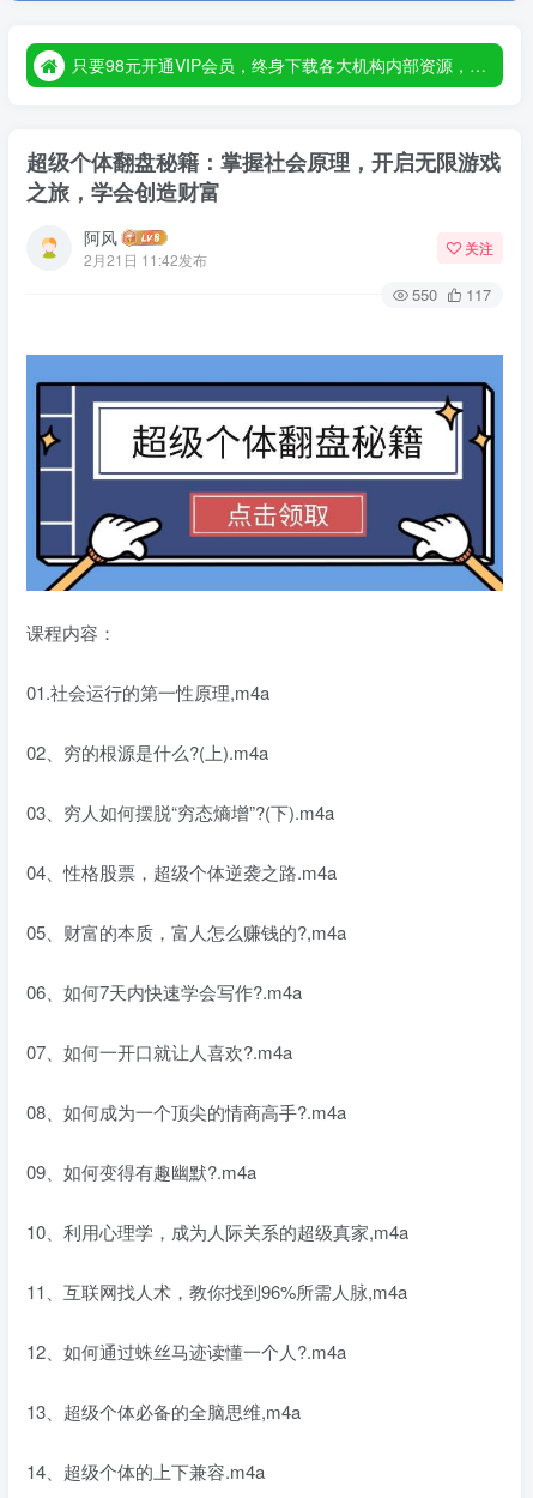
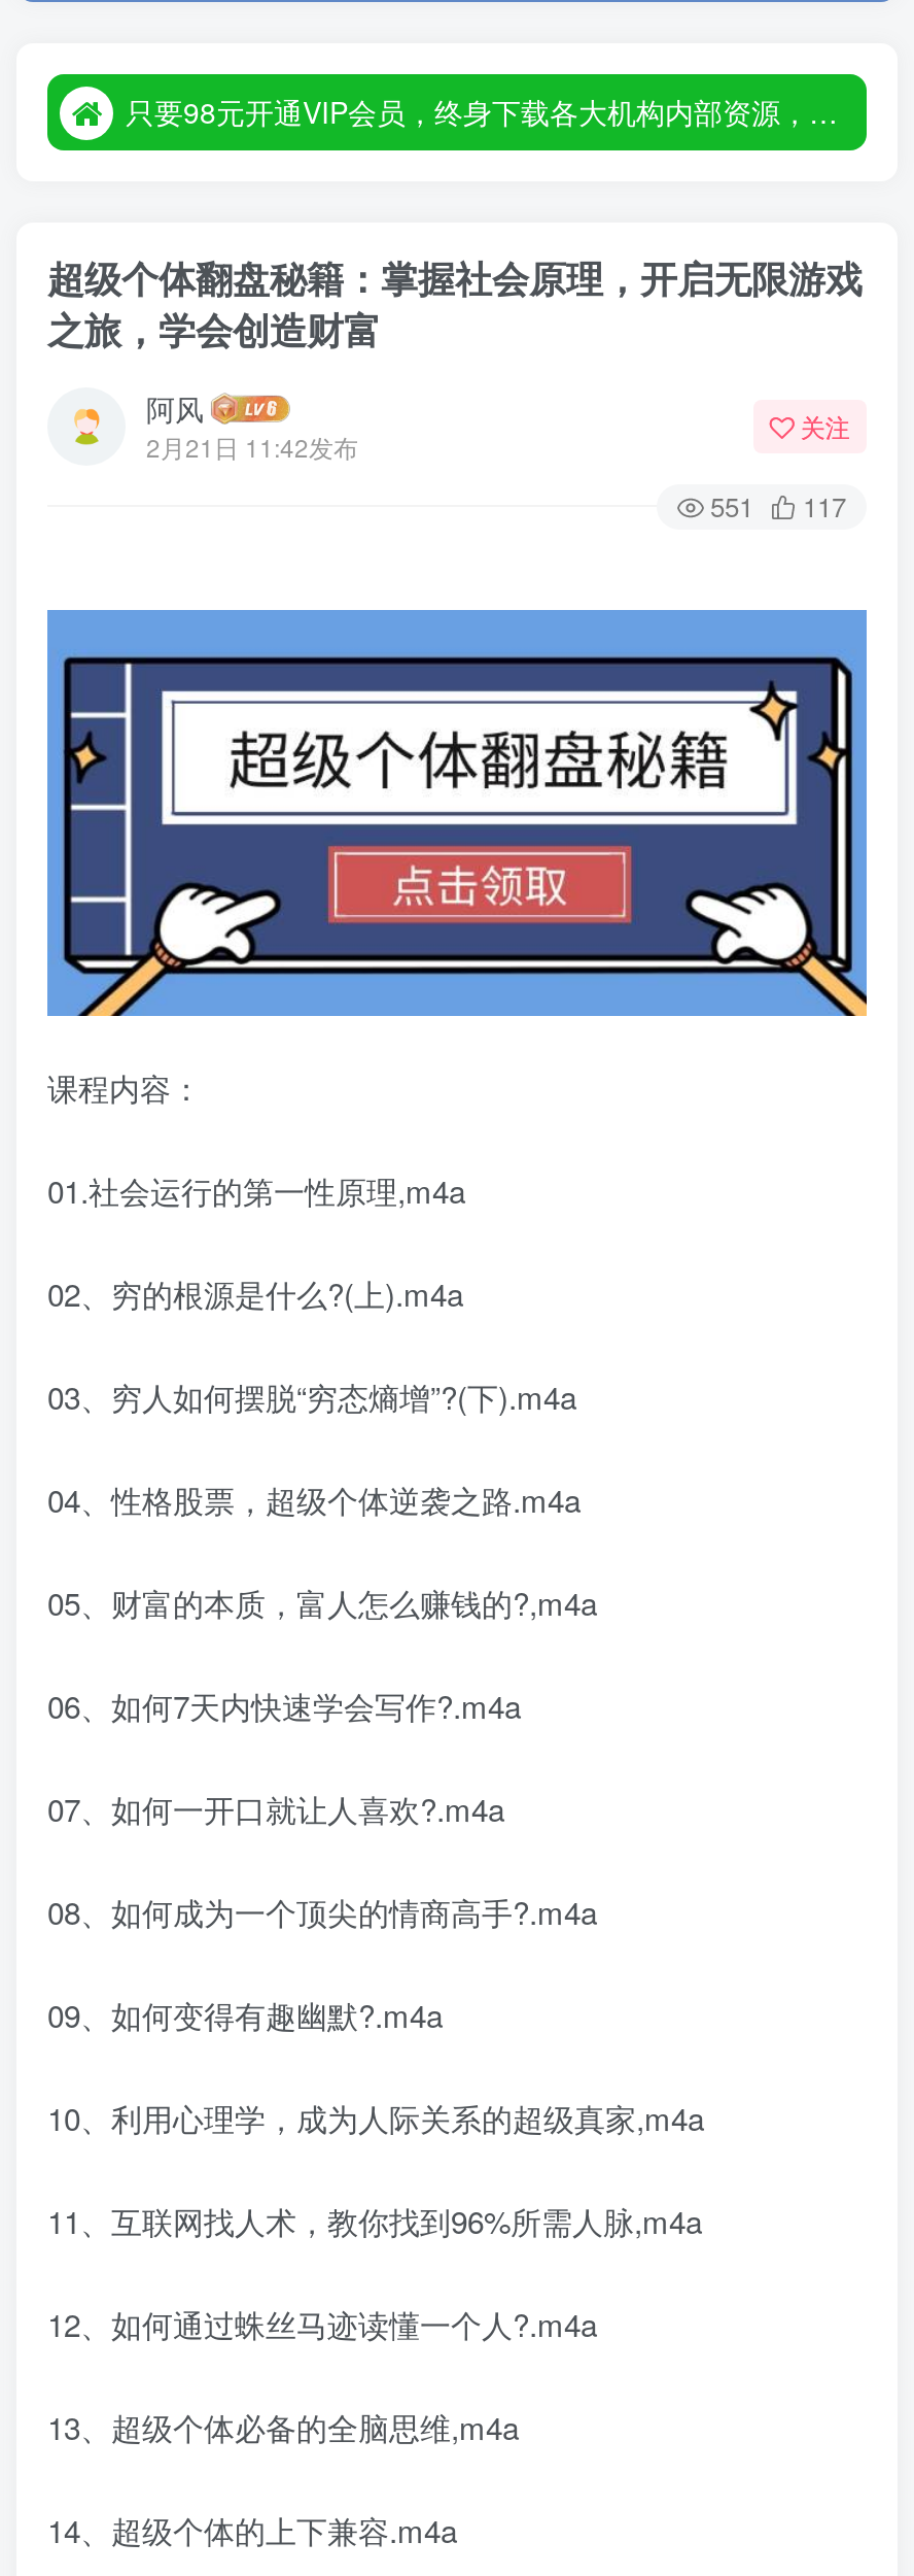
- 550 117
+ 551 117
